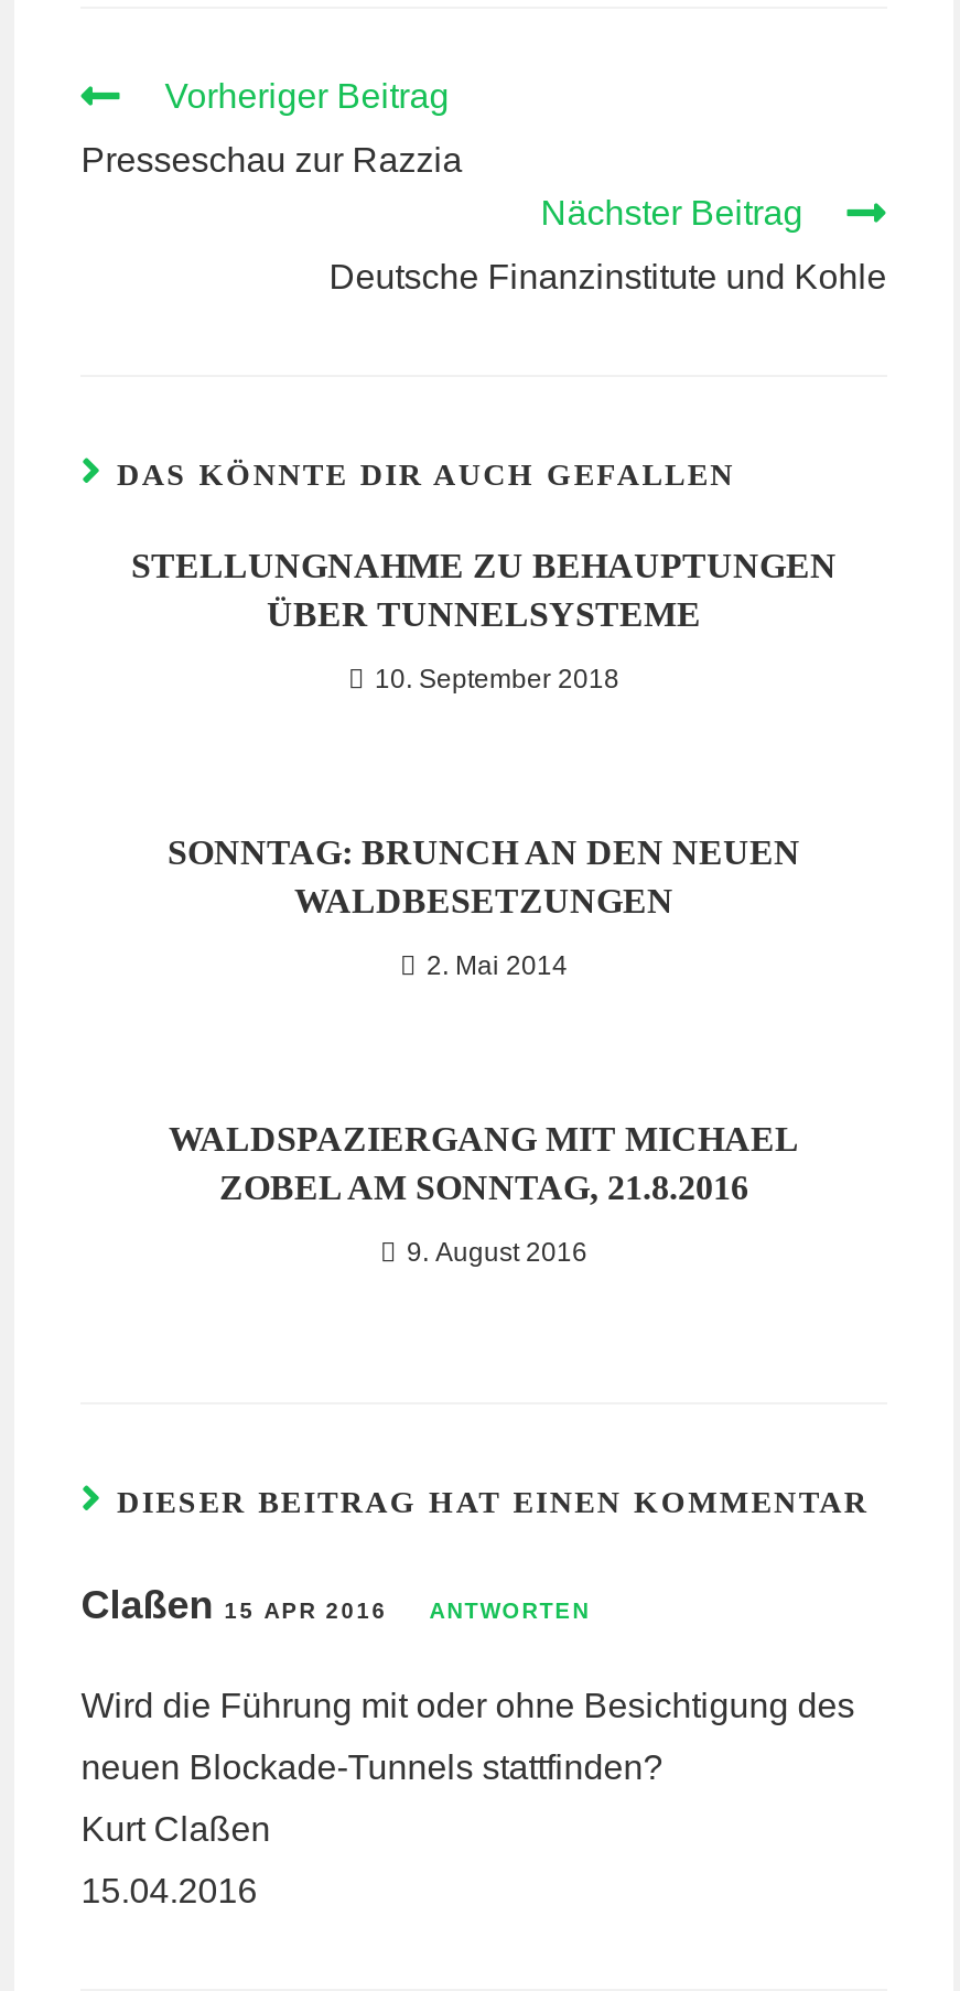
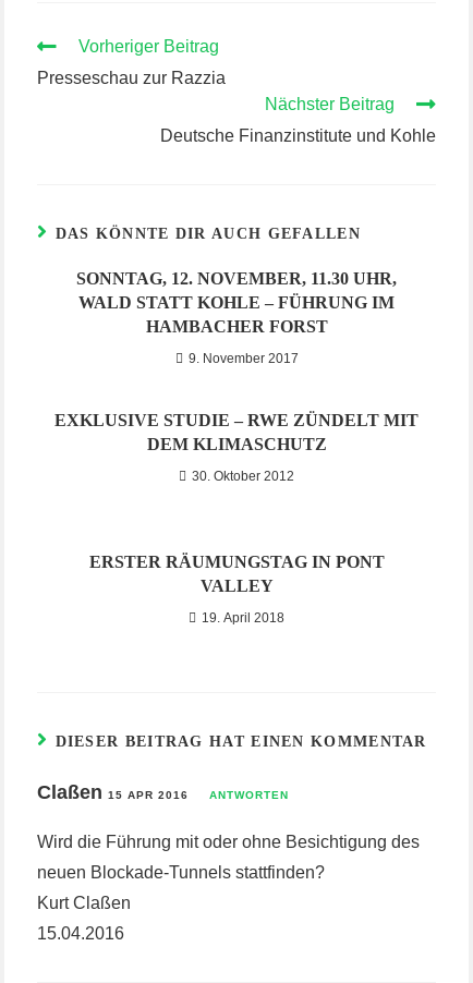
- STELLUNGNAHME ZU BEHAUPTUNGEN
- ÜBER TUNNELSYSTEME
+ SONNTAG, 12. NOVEMBER, 11.30 UHR,
+ WALD STATT KOHLE – FÜHRUNG IM
+ HAMBACHER FORST

- 10. September 2018
+ 9. November 2017

- SONNTAG: BRUNCH AN DEN NEUEN
- WALDBESETZUNGEN
+ EXKLUSIVE STUDIE – RWE ZÜNDELT MIT
+ DEM KLIMASCHUTZ

- 2. Mai 2014
+ 30. Oktober 2012

- WALDSPAZIERGANG MIT MICHAEL
- ZOBEL AM SONNTAG, 21.8.2016
+ ERSTER RÄUMUNGSTAG IN PONT
+ VALLEY

- 9. August 2016
+ 19. April 2018
